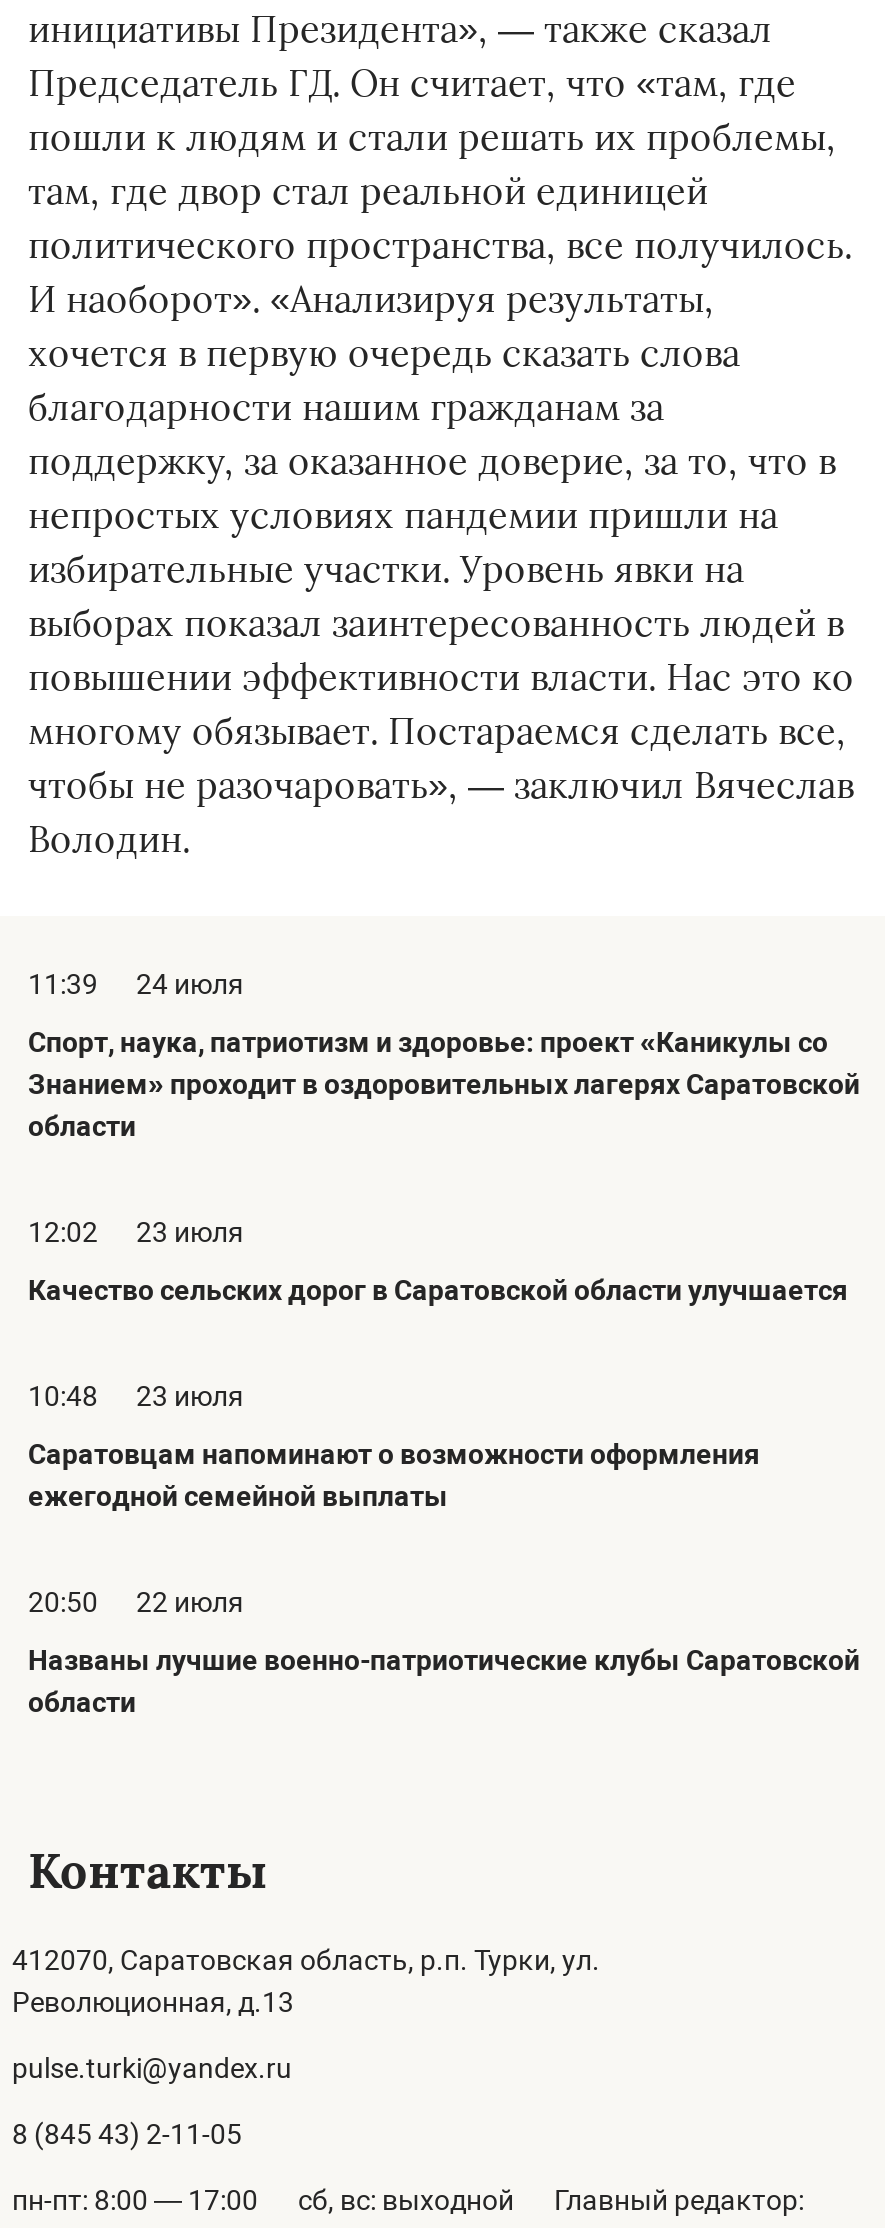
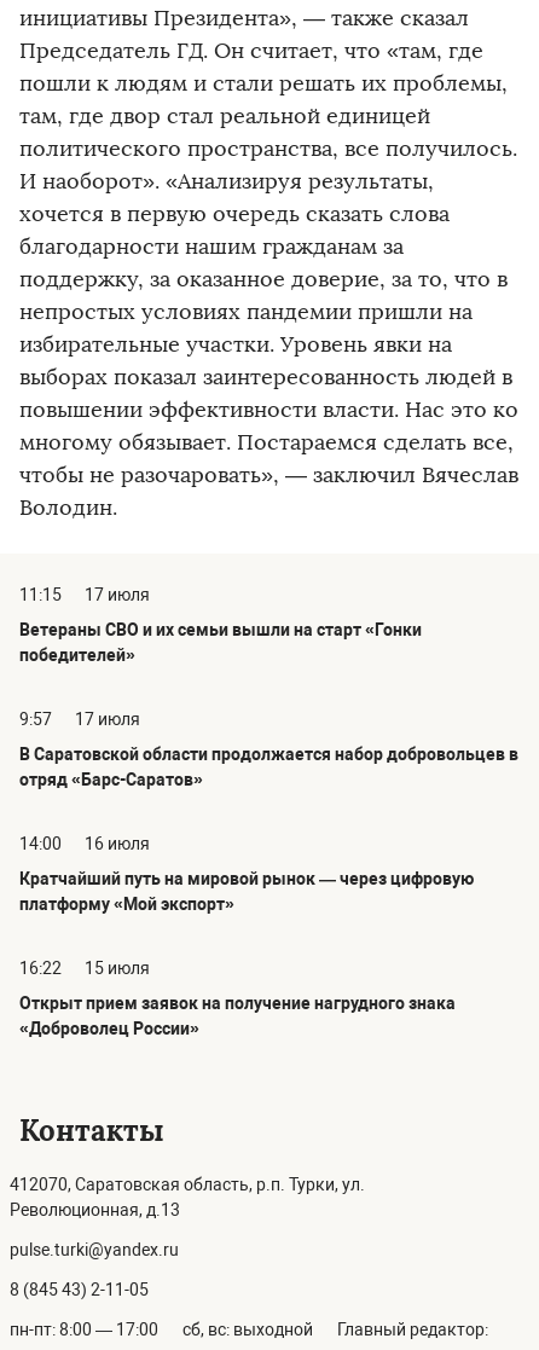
- 11:39
- 24 июля
+ 11:15
+ 17 июля

- Спорт, наука, патриотизм и здоровье: проект «Каникулы со
- Знанием» проходит в оздоровительных лагерях Саратовской
- области
+ Ветераны СВО и их семьи вышли на старт «Гонки
+ победителей»

- 12:02
- 23 июля
+ 9:57
+ 17 июля

- Качество сельских дорог в Саратовской области улучшается
+ В Саратовской области продолжается набор добровольцев в
+ отряд «Барс-Саратов»

- 10:48
- 23 июля
+ 14:00
+ 16 июля

- Саратовцам напоминают о возможности оформления
- ежегодной семейной выплаты
+ Кратчайший путь на мировой рынок — через цифровую
+ платформу «Мой экспорт»

- 20:50
- 22 июля
+ 16:22
+ 15 июля

- Названы лучшие военно-патриотические клубы Саратовской
- области
+ Открыт прием заявок на получение нагрудного знака
+ «Доброволец России»
